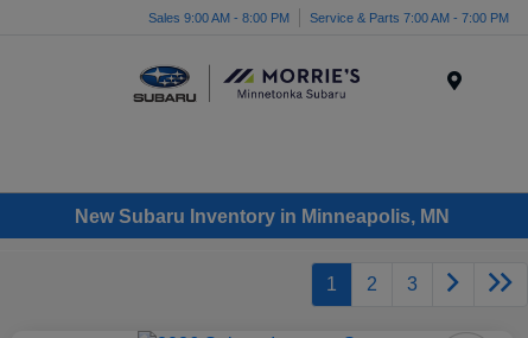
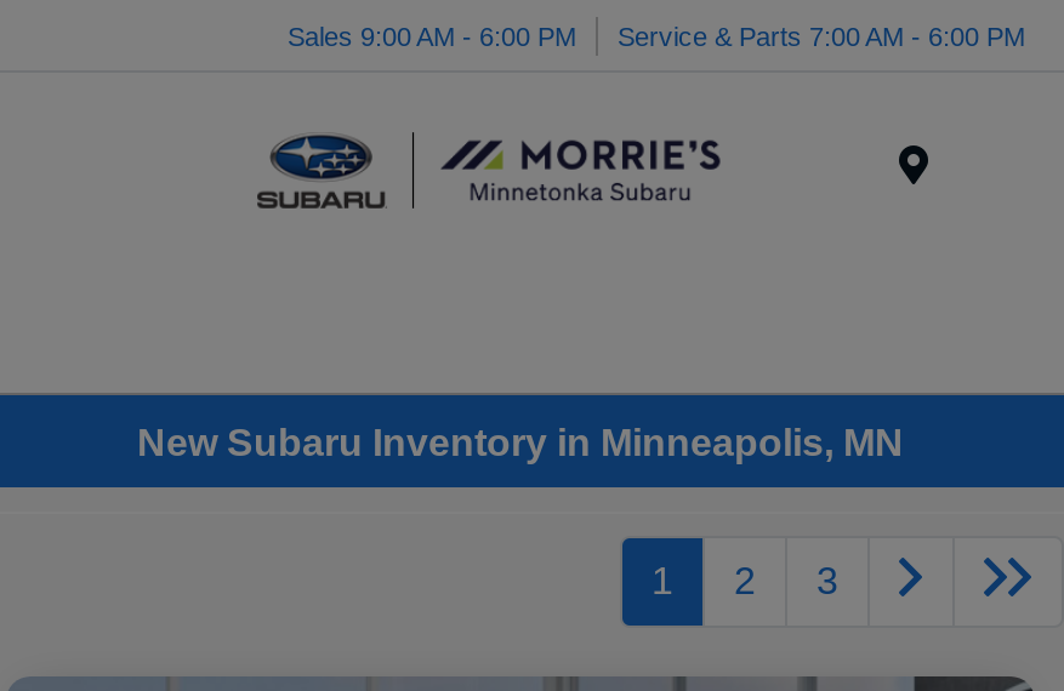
- Sales 9:00 AM - 8:00 PM
+ Sales 9:00 AM - 6:00 PM

- Service & Parts 7:00 AM - 7:00 PM
+ Service & Parts 7:00 AM - 6:00 PM
